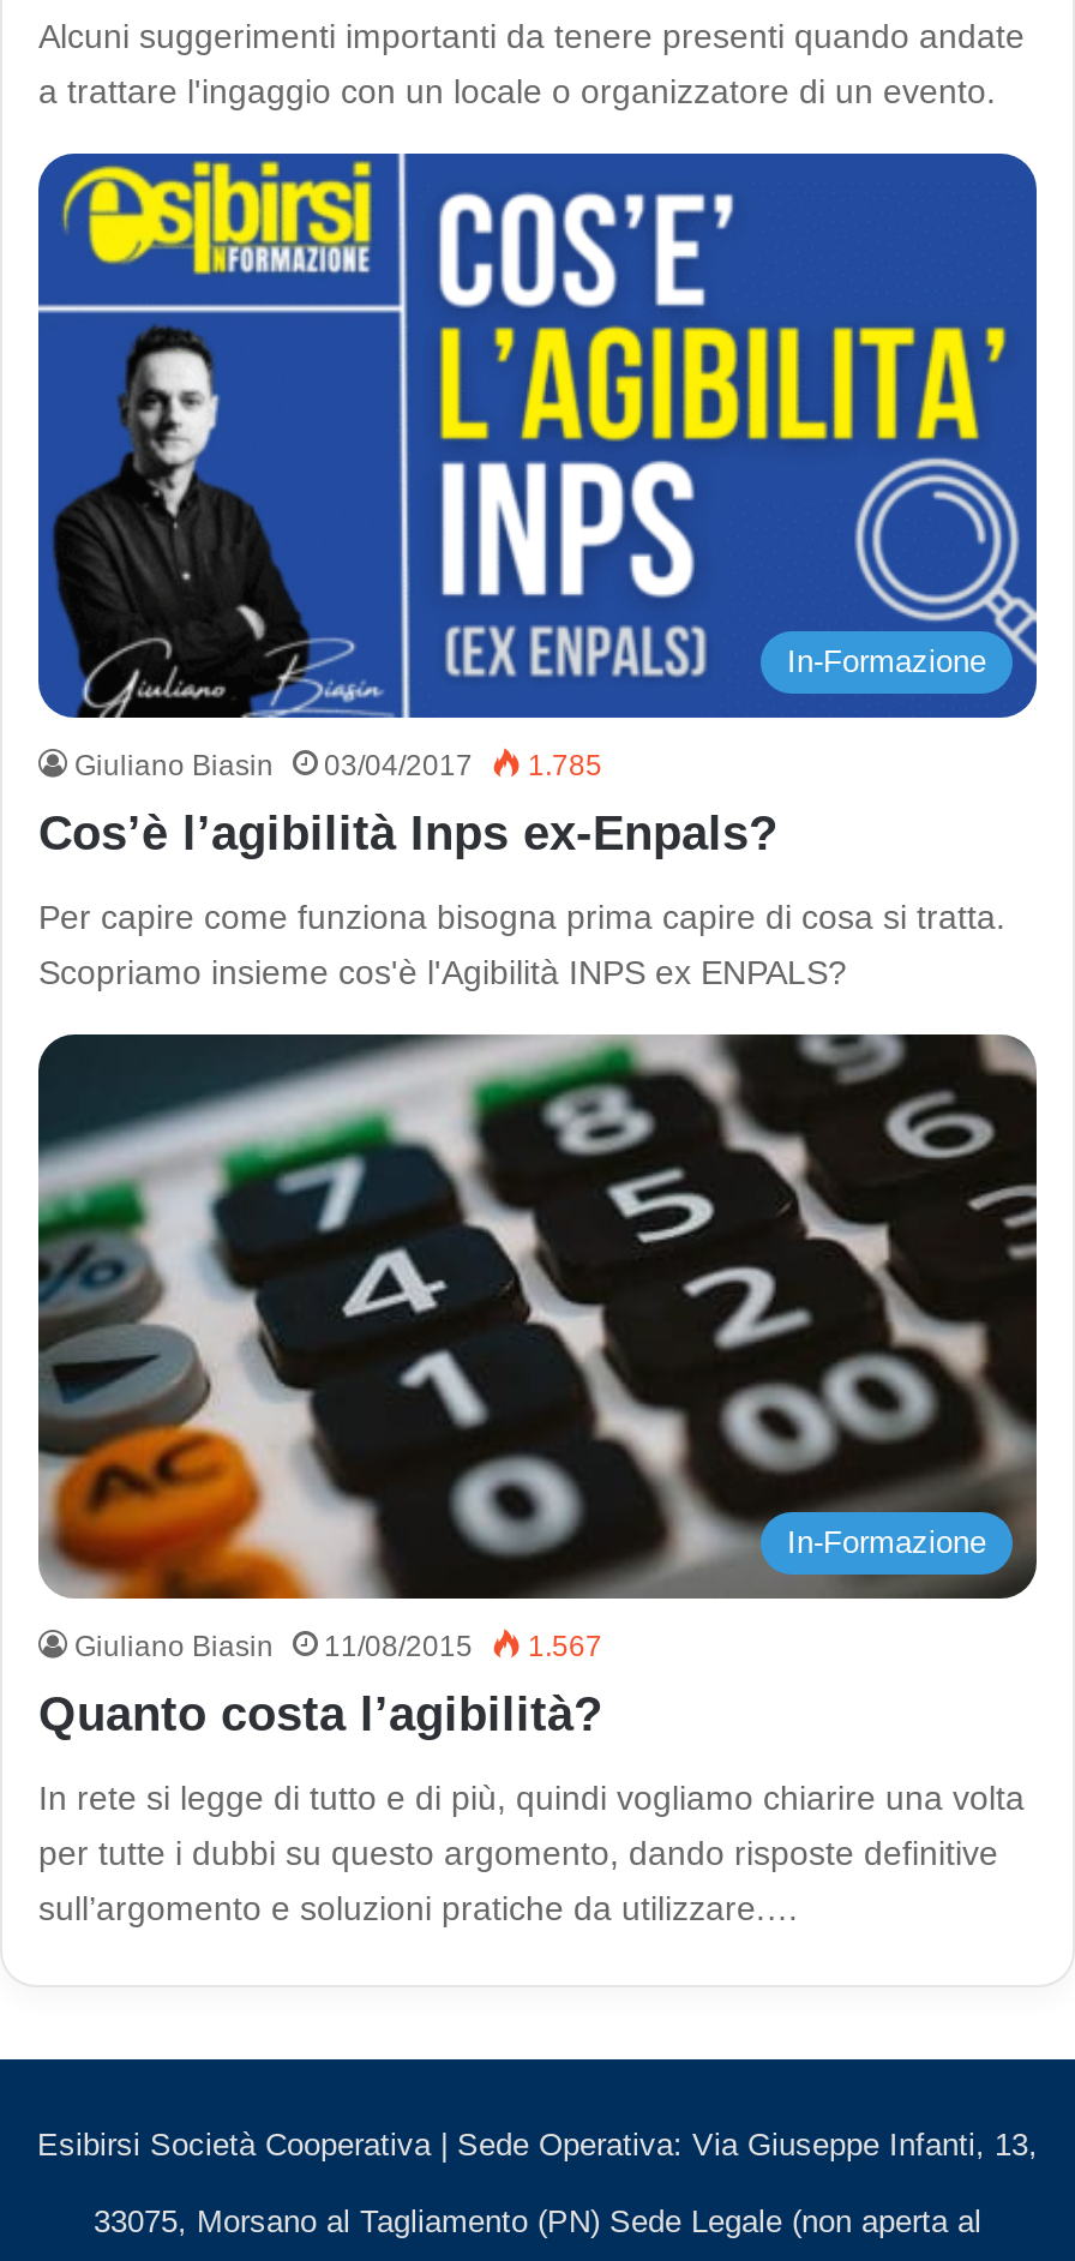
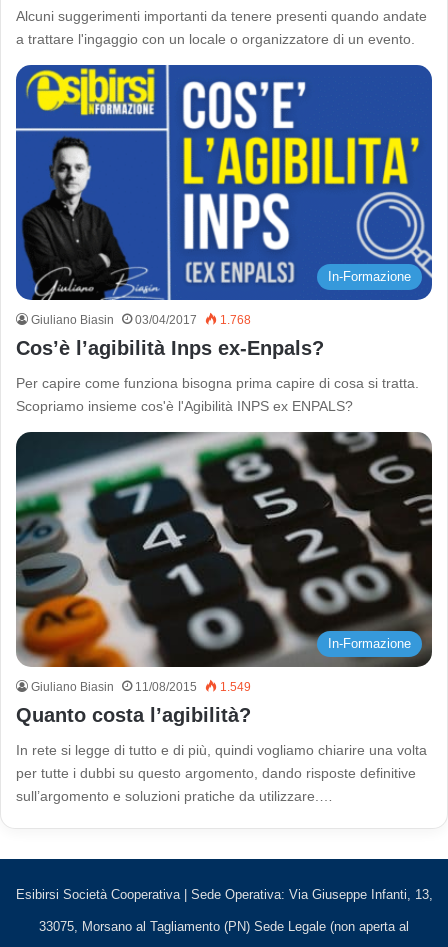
- Giuliano Biasin 03/04/2017 1.785
+ Giuliano Biasin 03/04/2017 1.768

- Giuliano Biasin 11/08/2015 1.567
+ Giuliano Biasin 11/08/2015 1.549
